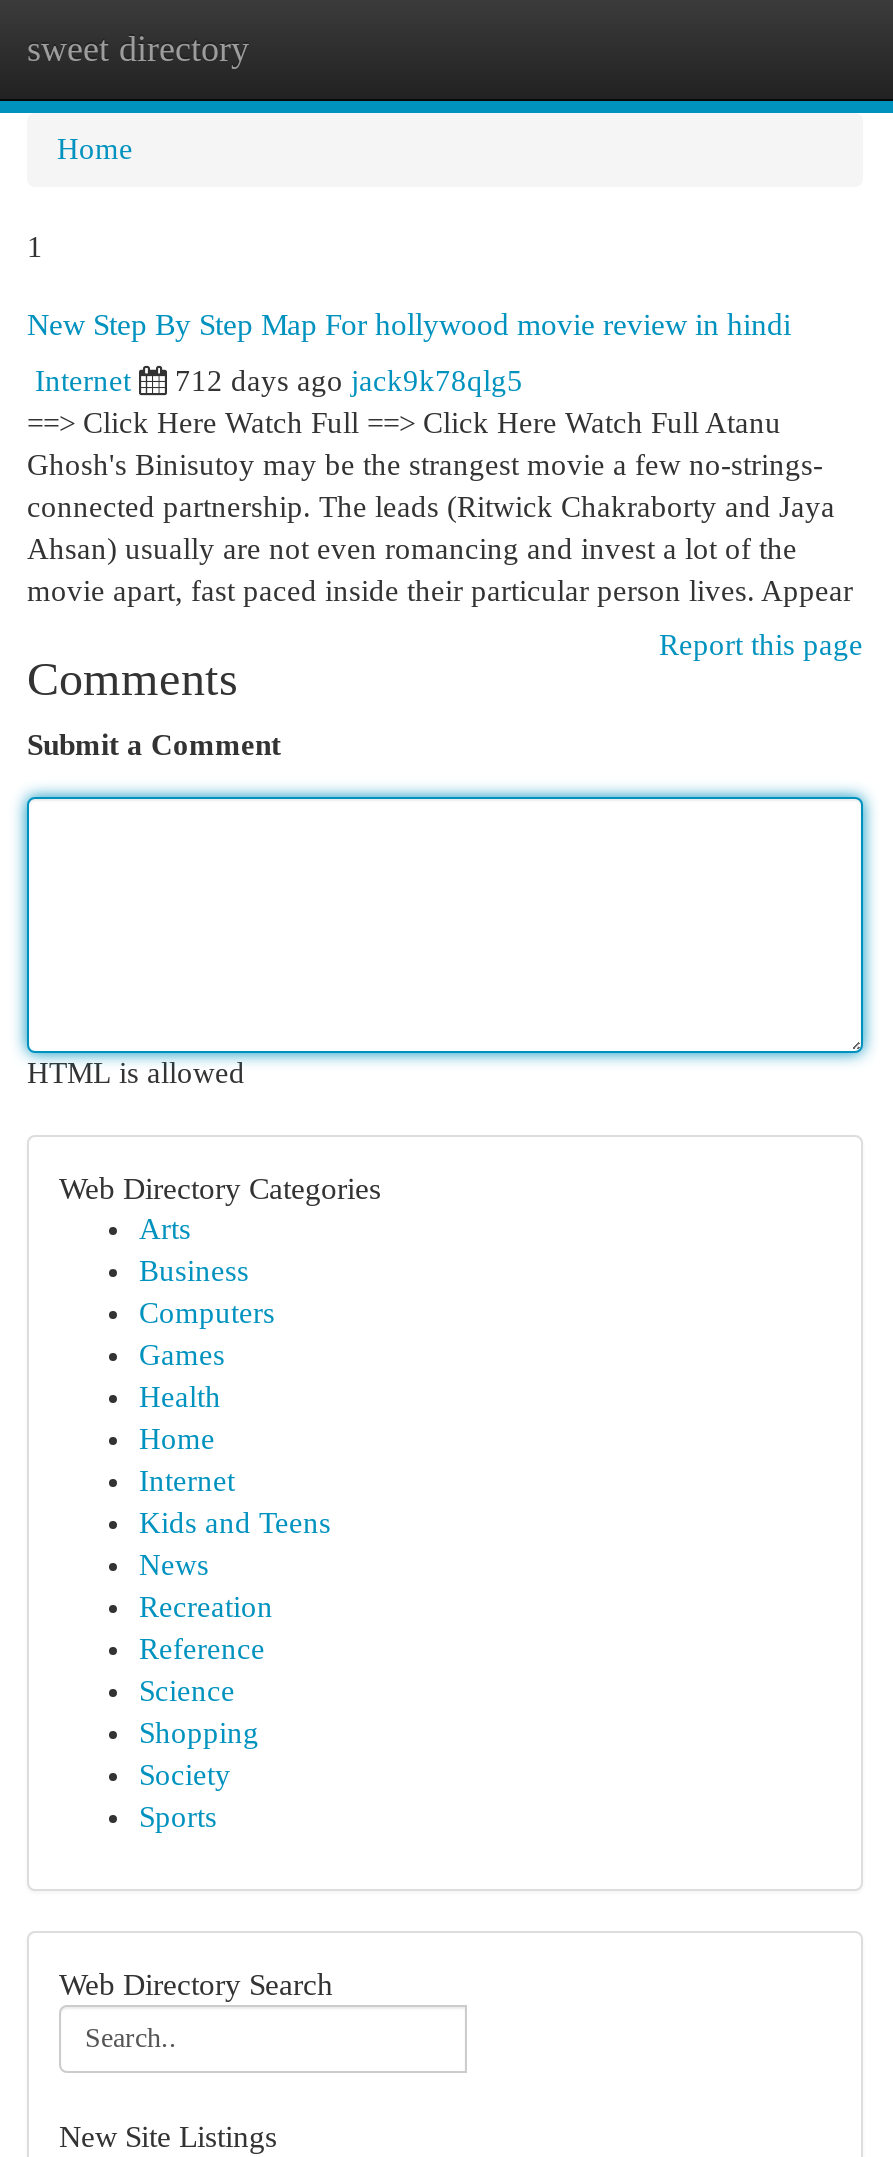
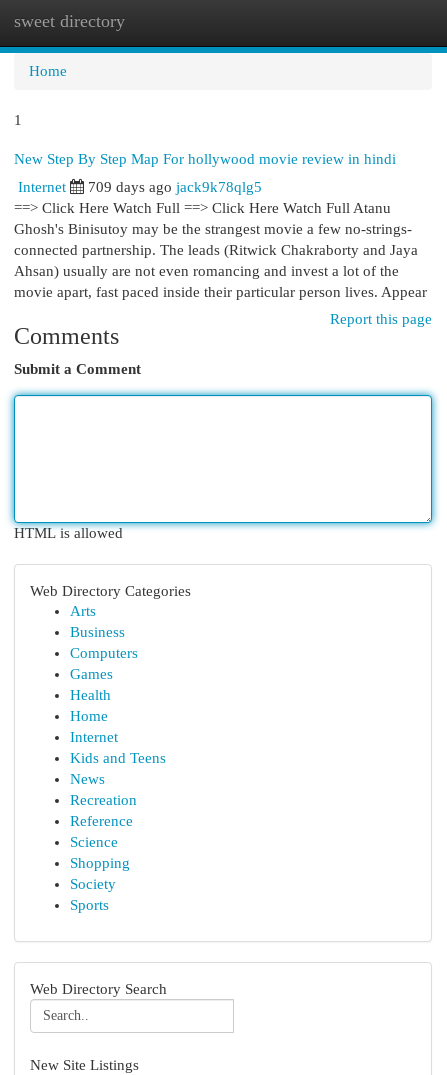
- 712 days ago jack9k78qlg5
+ 709 days ago jack9k78qlg5
